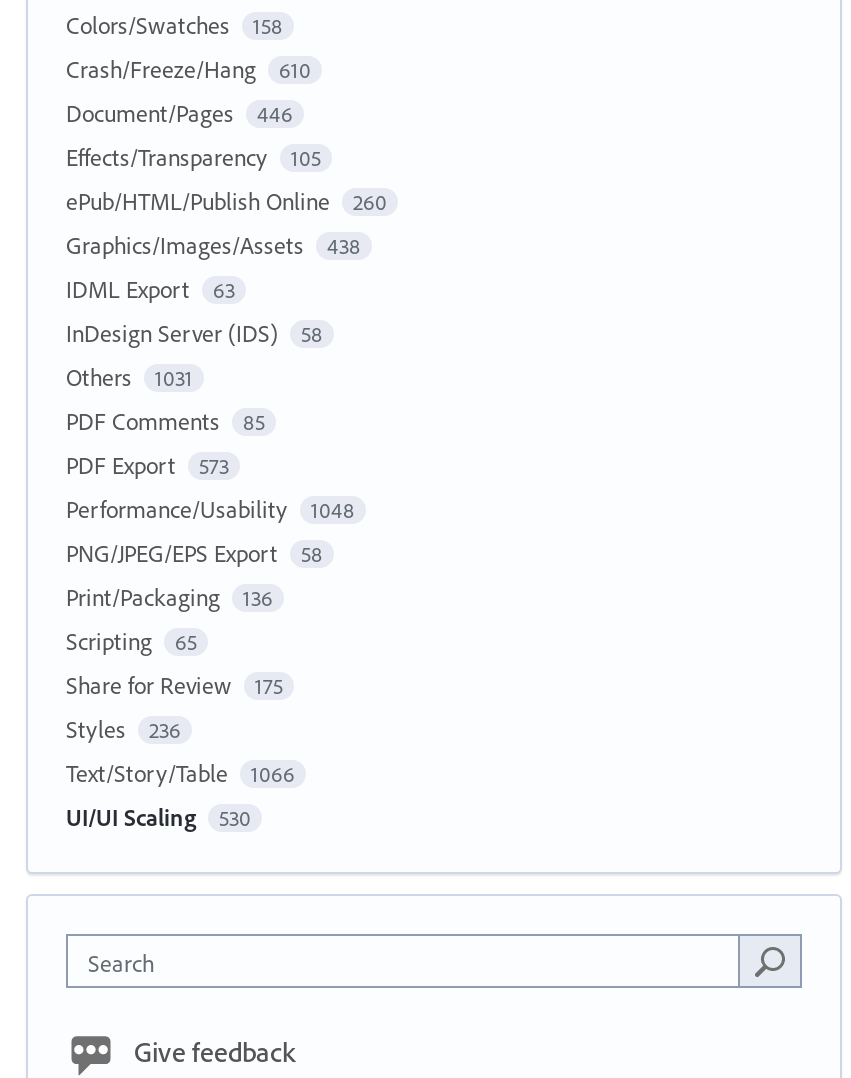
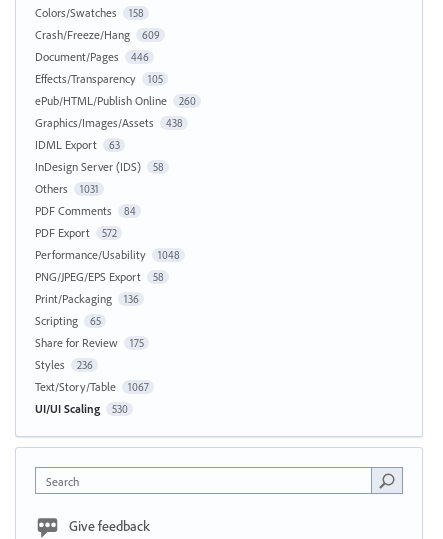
- Crash/Freeze/Hang 610
+ Crash/Freeze/Hang 609

- PDF Comments 85
+ PDF Comments 84

- PDF Export 573
+ PDF Export 572

- Text/Story/Table 1066
+ Text/Story/Table 1067
